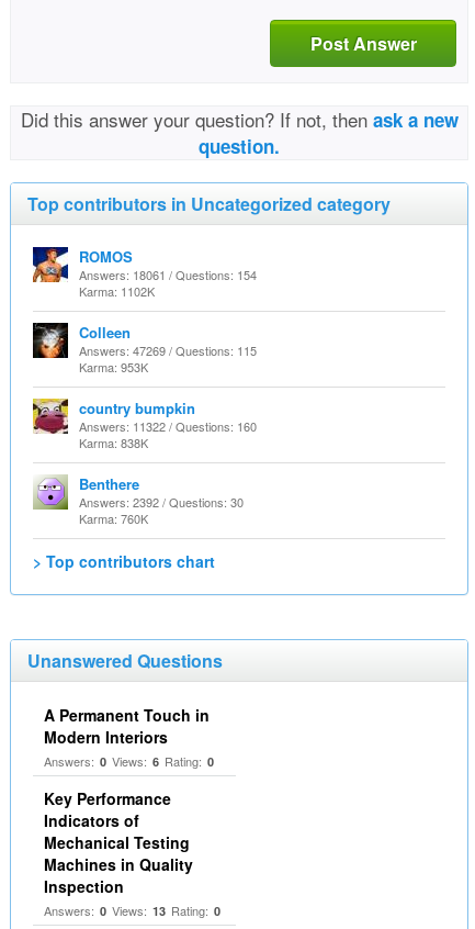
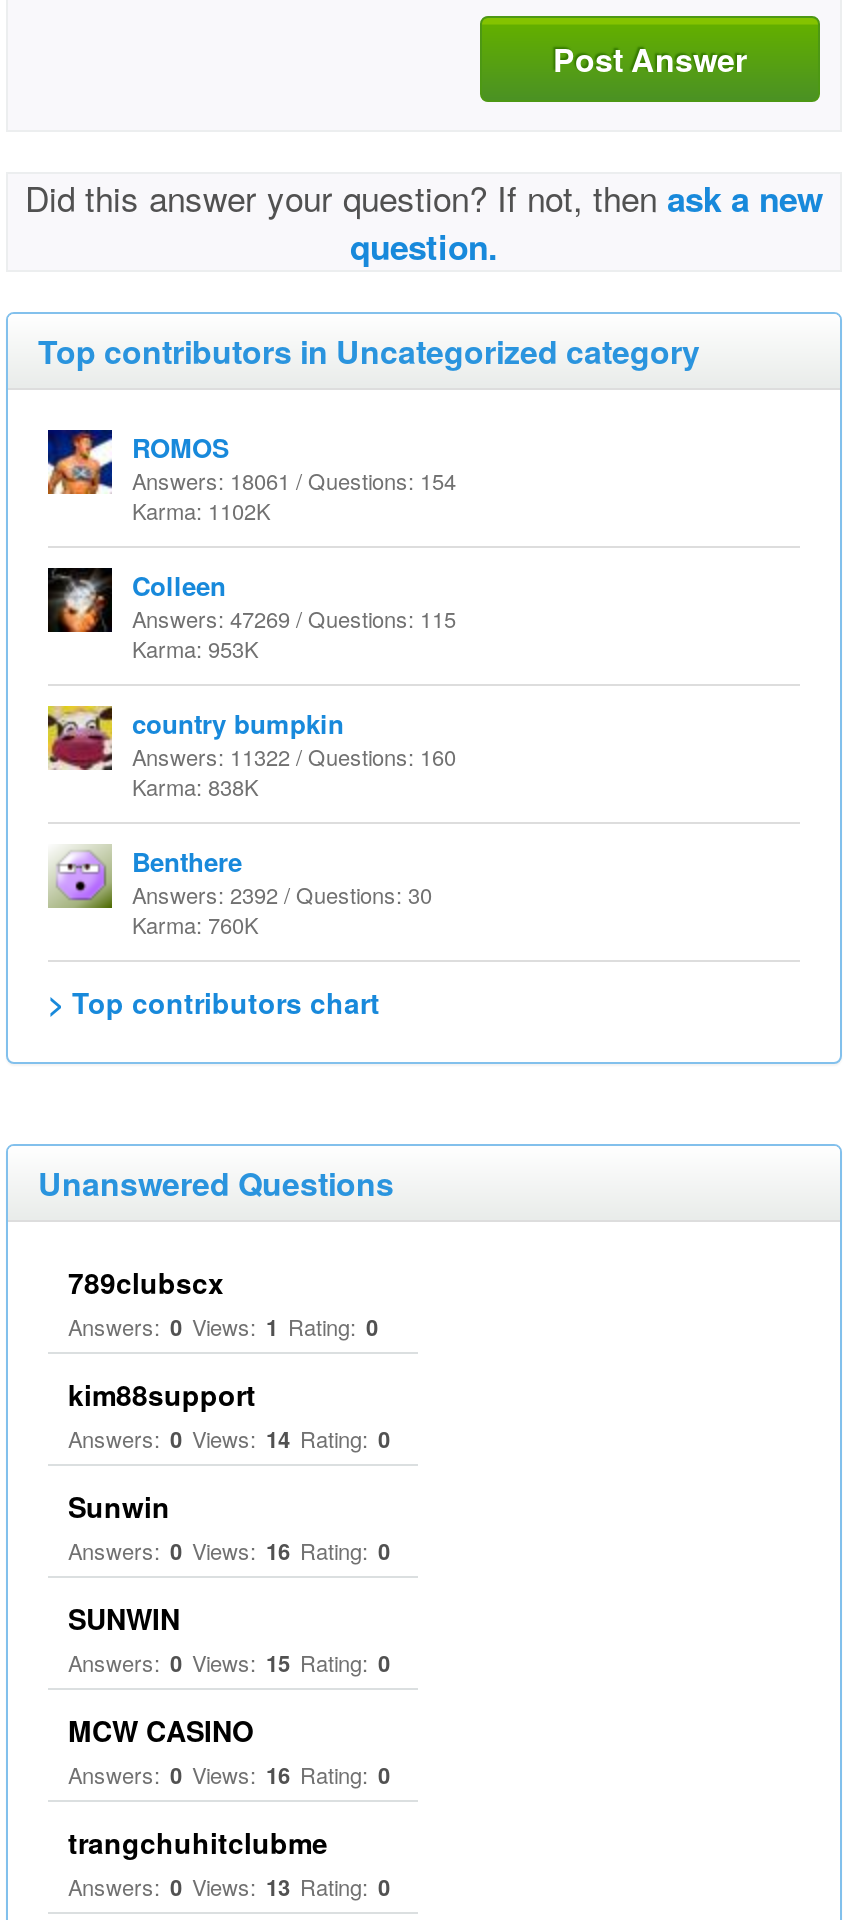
- A Permanent Touch in
- Modern Interiors
- Answers: 0 Views: 6 Rating: 0
- Key Performance
- Indicators of
- Mechanical Testing
- Machines in Quality
- Inspection
+ 789clubscx
+ Answers: 0 Views: 1 Rating: 0
+ kim88support
+ Answers: 0 Views: 14 Rating: 0
+ Sunwin
+ Answers: 0 Views: 16 Rating: 0
+ SUNWIN
+ Answers: 0 Views: 15 Rating: 0
+ MCW CASINO
+ Answers: 0 Views: 16 Rating: 0
+ trangchuhitclubme
